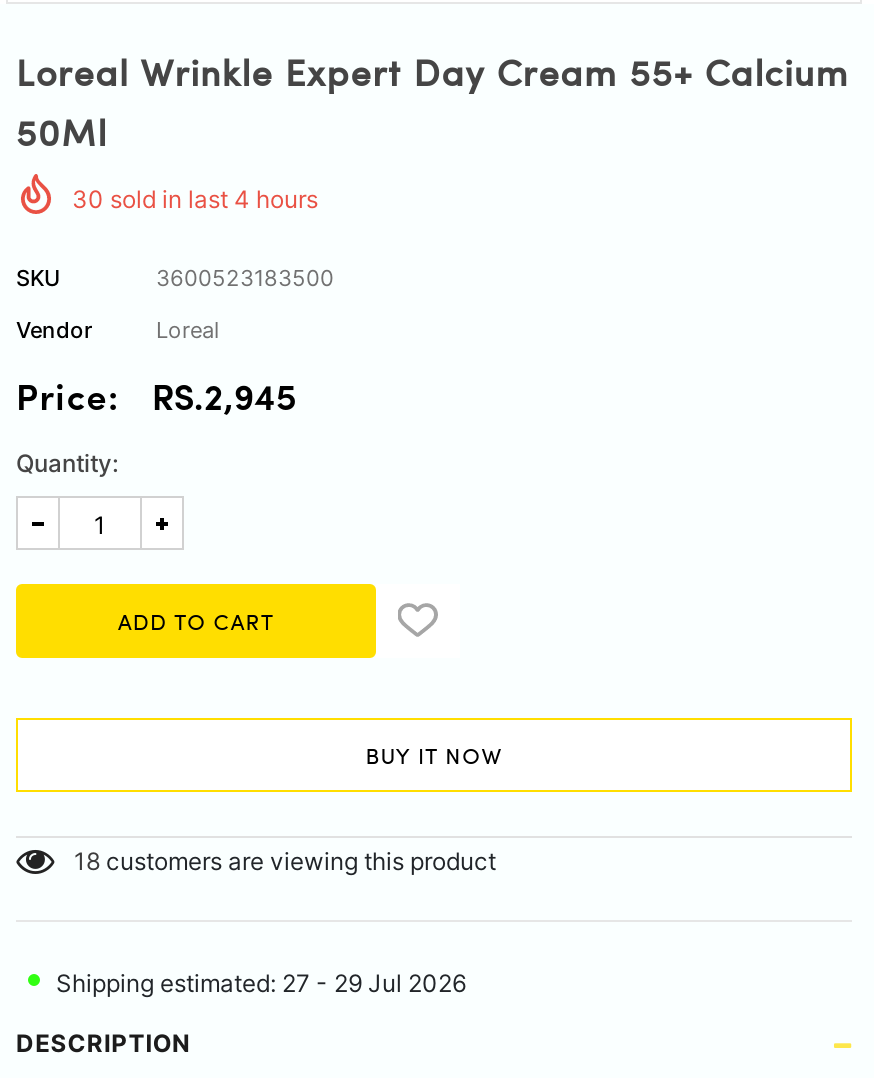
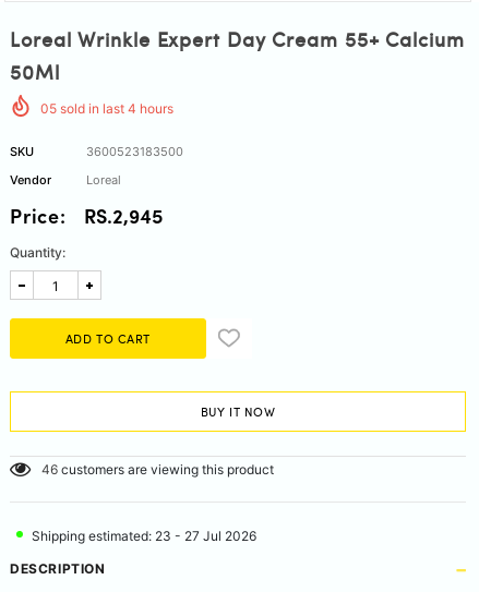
- 30 sold in last 4 hours
+ 05 sold in last 4 hours

- 18 customers are viewing this product
+ 46 customers are viewing this product

- Shipping estimated: 27 - 29 Jul 2026
+ Shipping estimated: 23 - 27 Jul 2026
